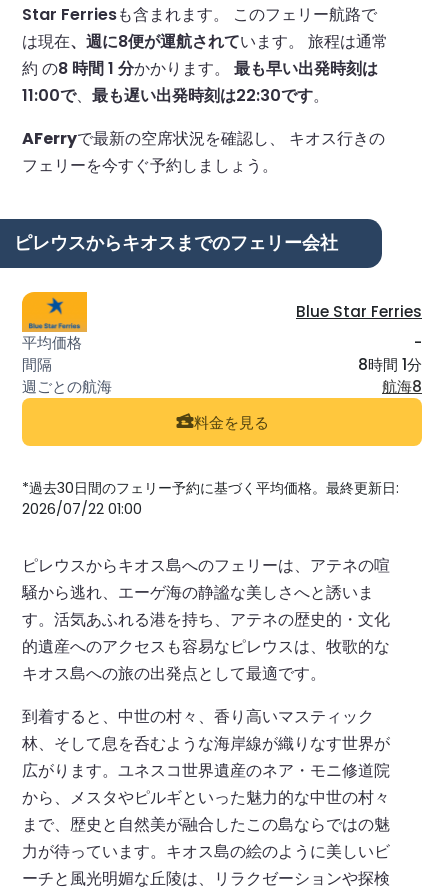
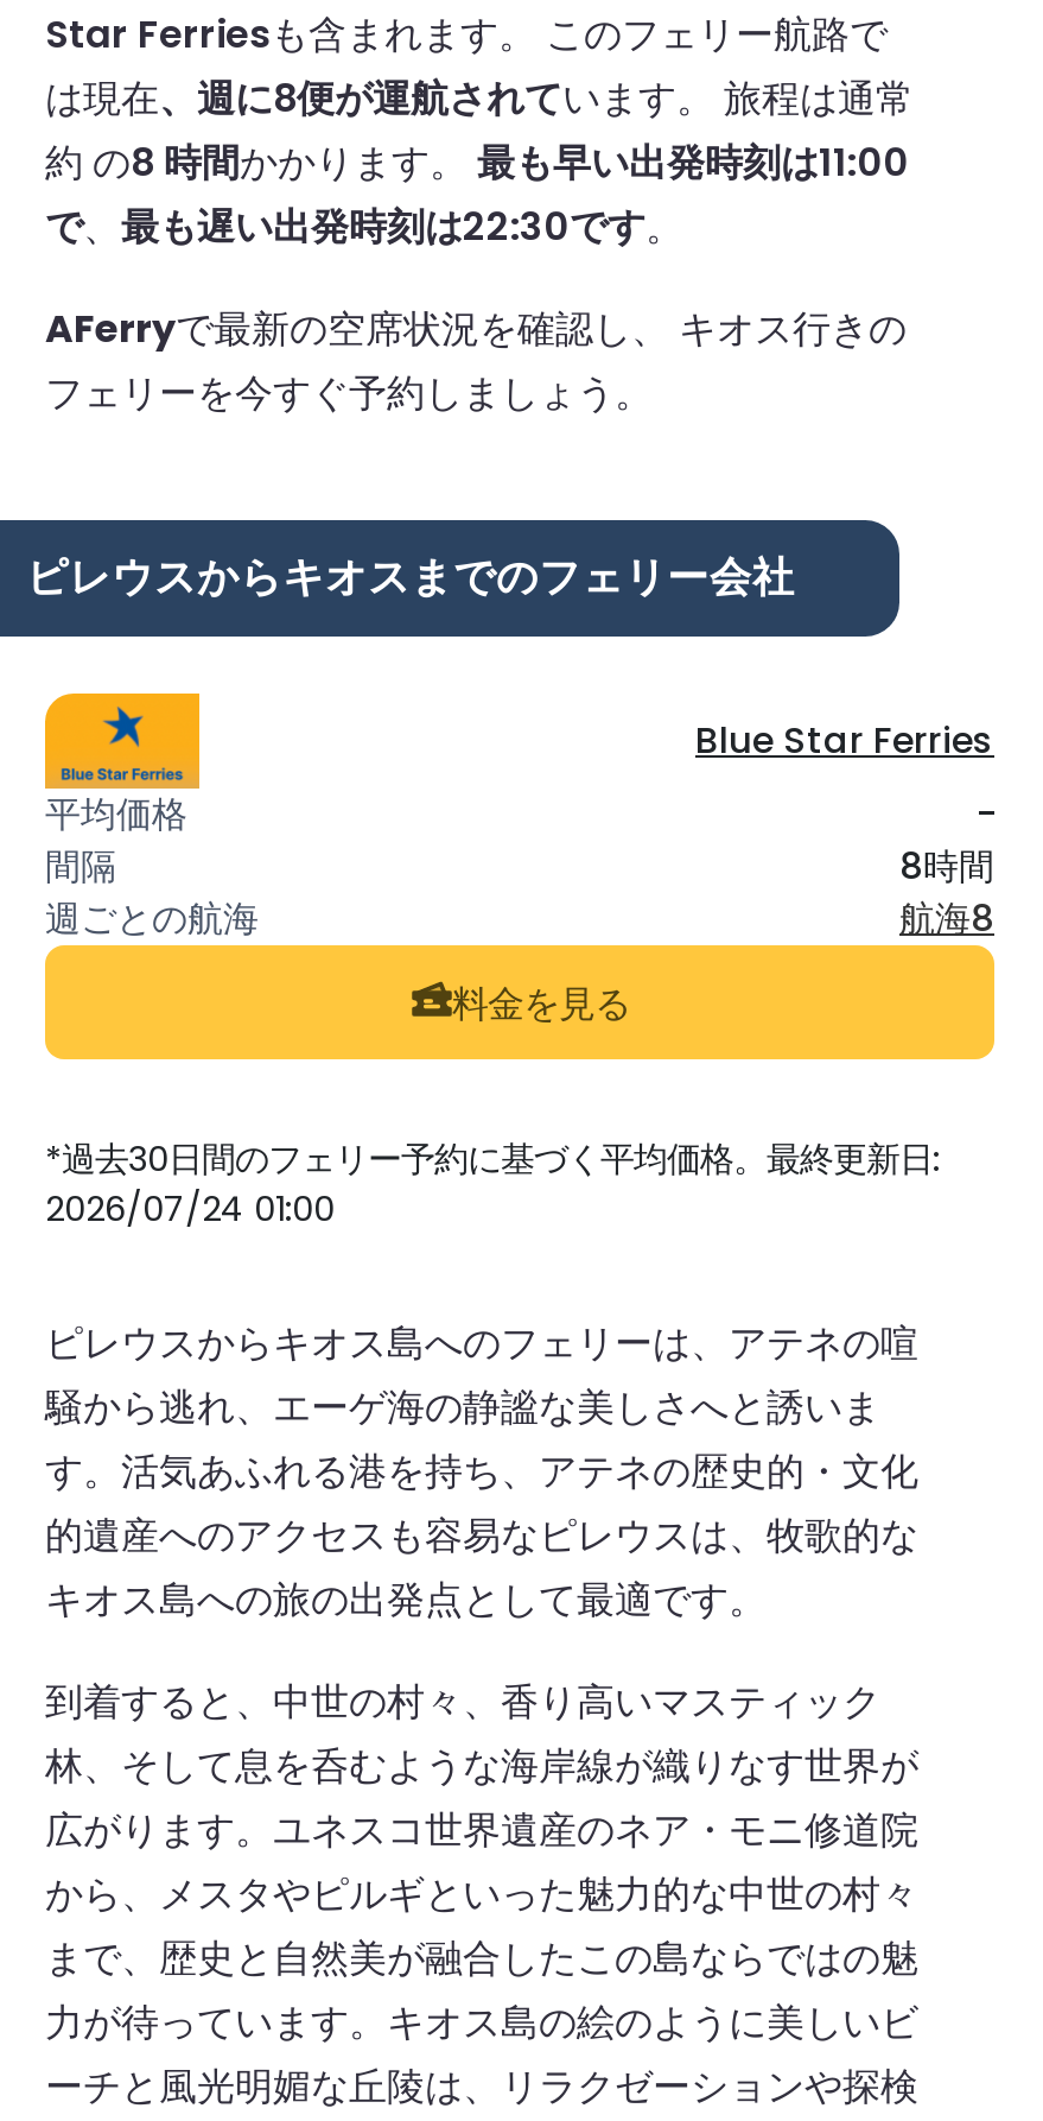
- 約 の8 時間 1 分かかります。最も早い出発時刻は
- 11:00で、最も遅い出発時刻は22:30です。
+ 約 の8 時間かかります。最も早い出発時刻は11:00
+ で、最も遅い出発時刻は22:30です。

- 8時間 1分
+ 8時間

- 2026/07/22 01:00
+ 2026/07/24 01:00
